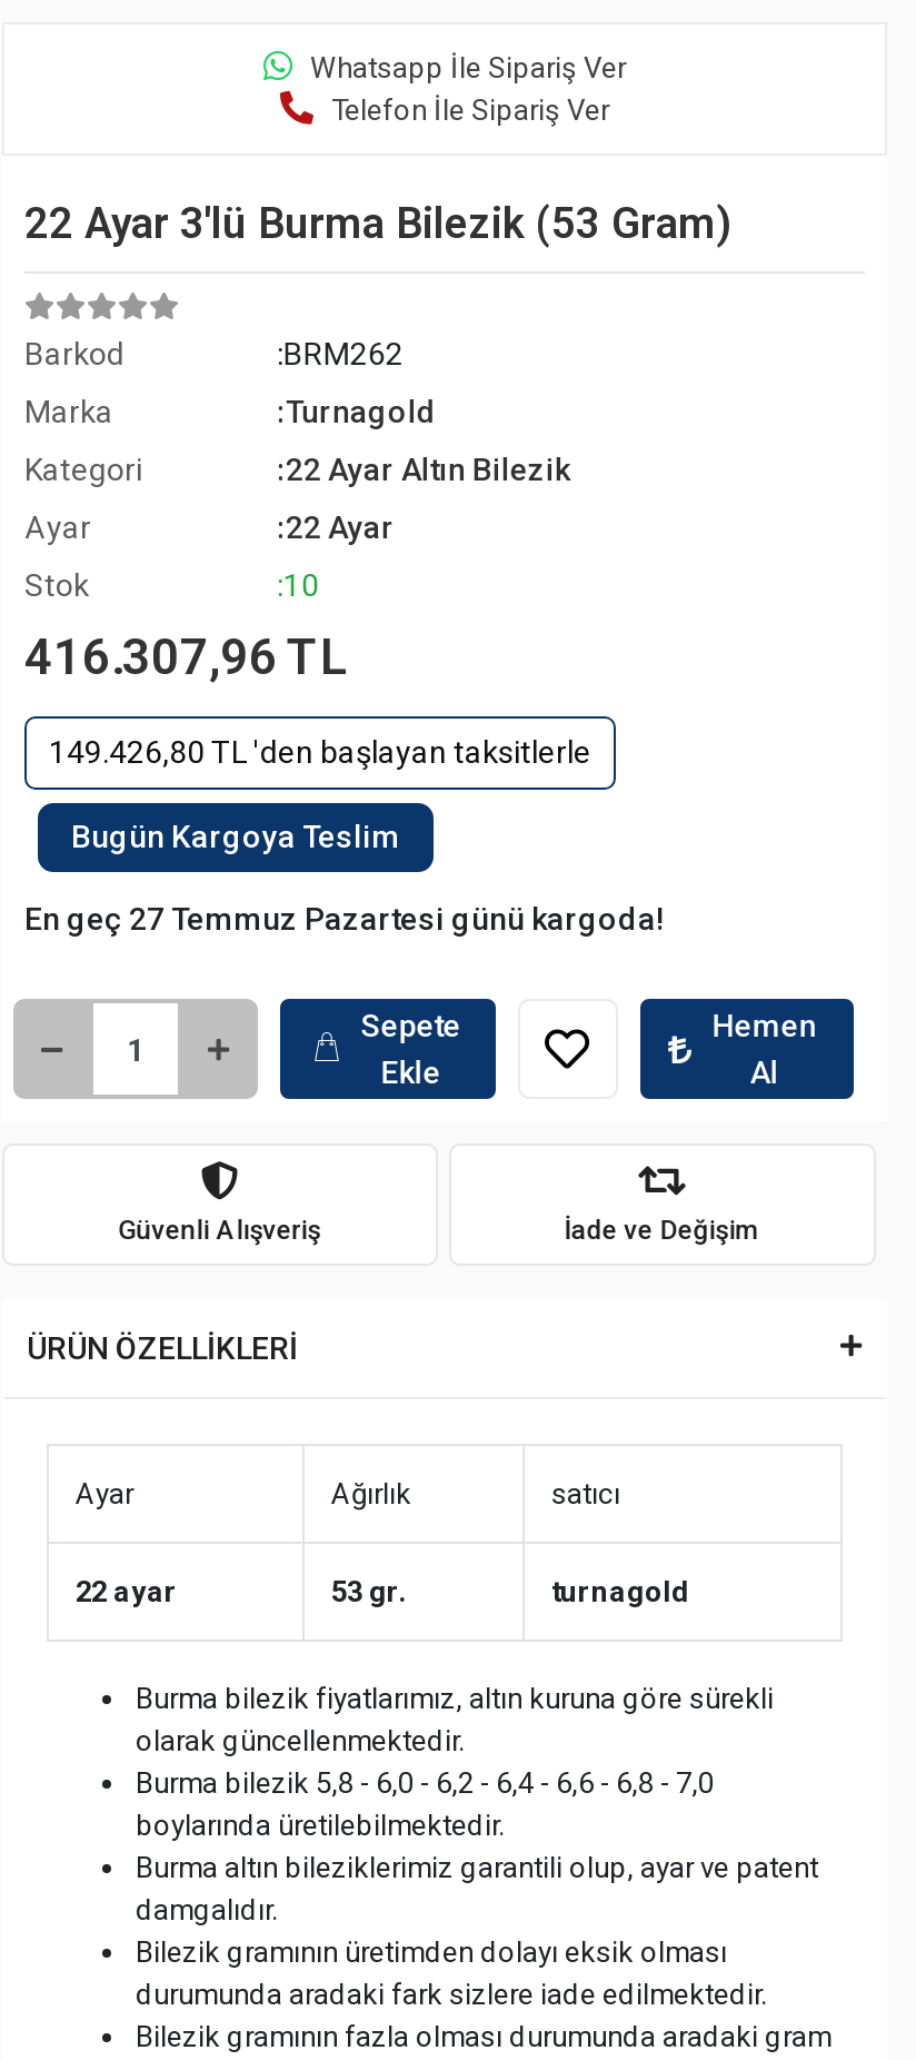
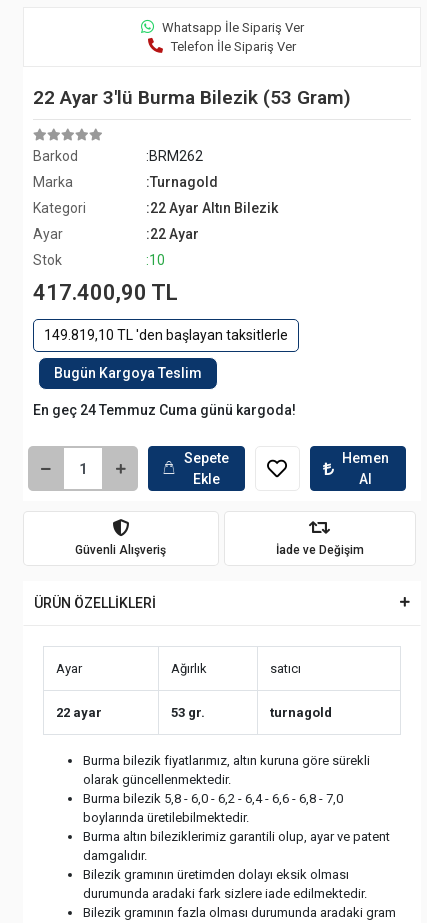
- 416.307,96 TL
+ 417.400,90 TL

- 149.426,80 TL 'den başlayan taksitlerle
+ 149.819,10 TL 'den başlayan taksitlerle

- En geç 27 Temmuz Pazartesi günü kargoda!
+ En geç 24 Temmuz Cuma günü kargoda!
